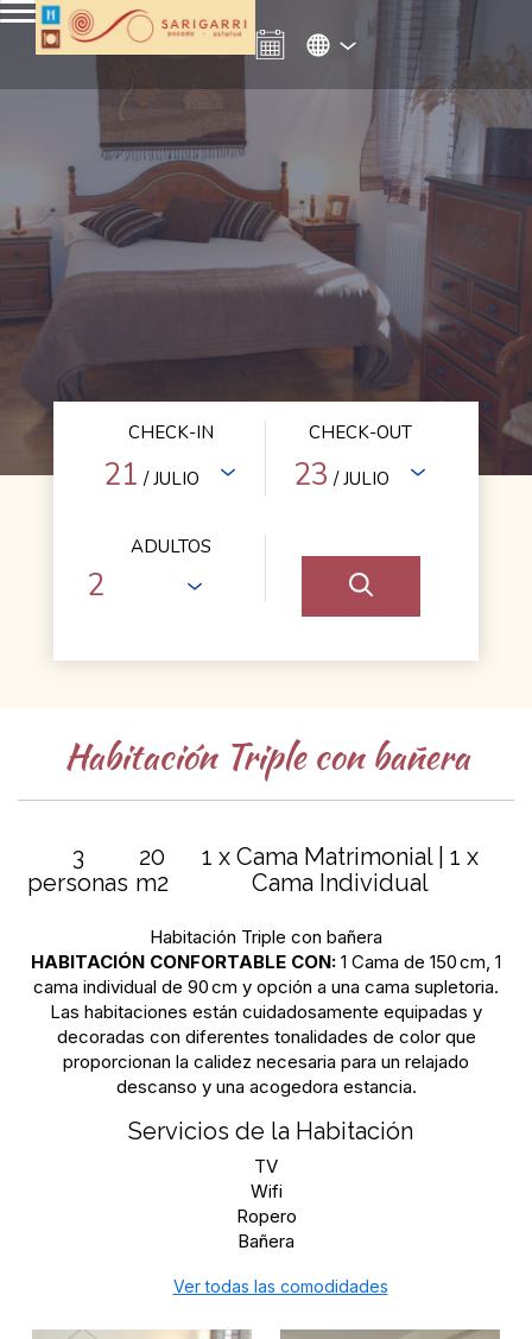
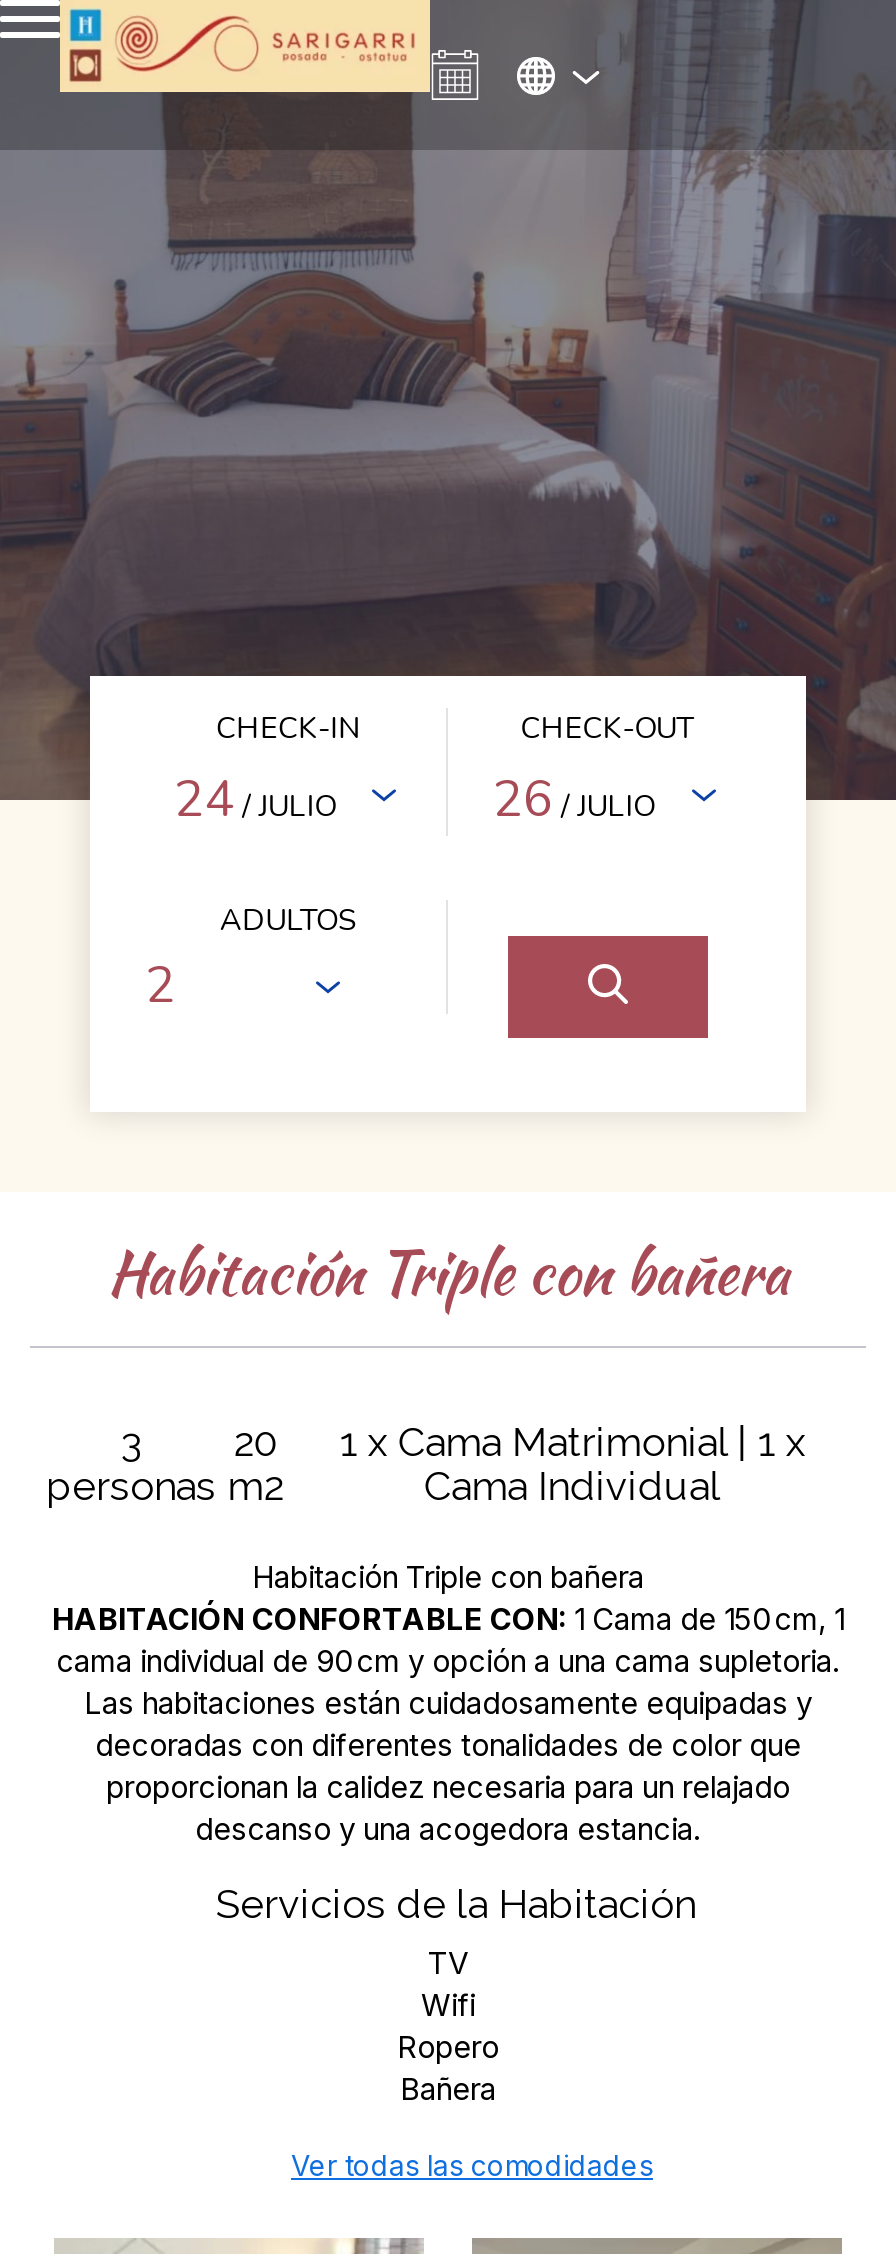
- 21 / JULIO
+ 24 / JULIO

- 23 / JULIO
+ 26 / JULIO
